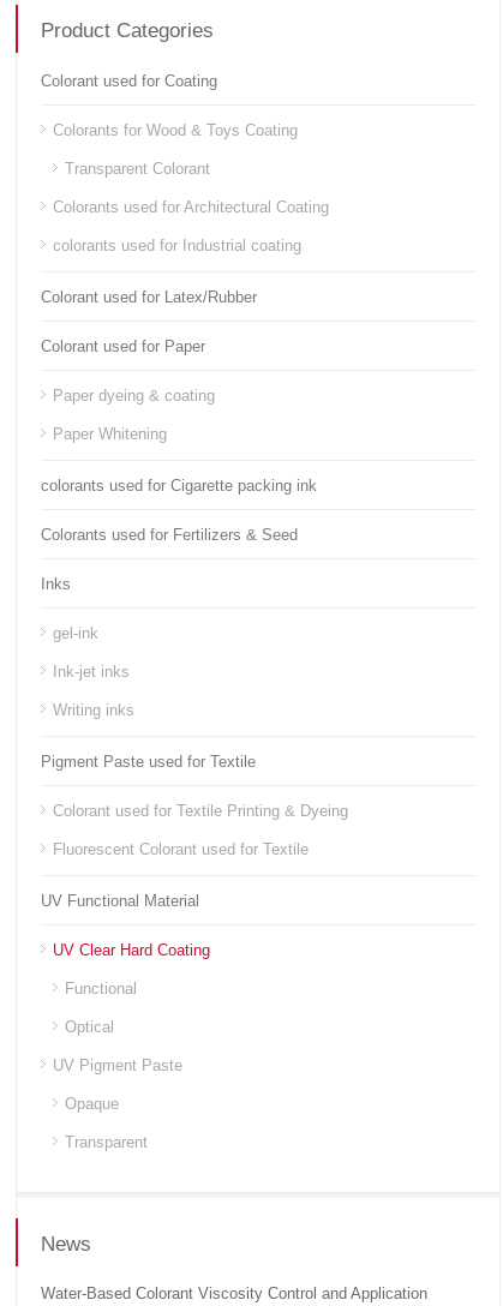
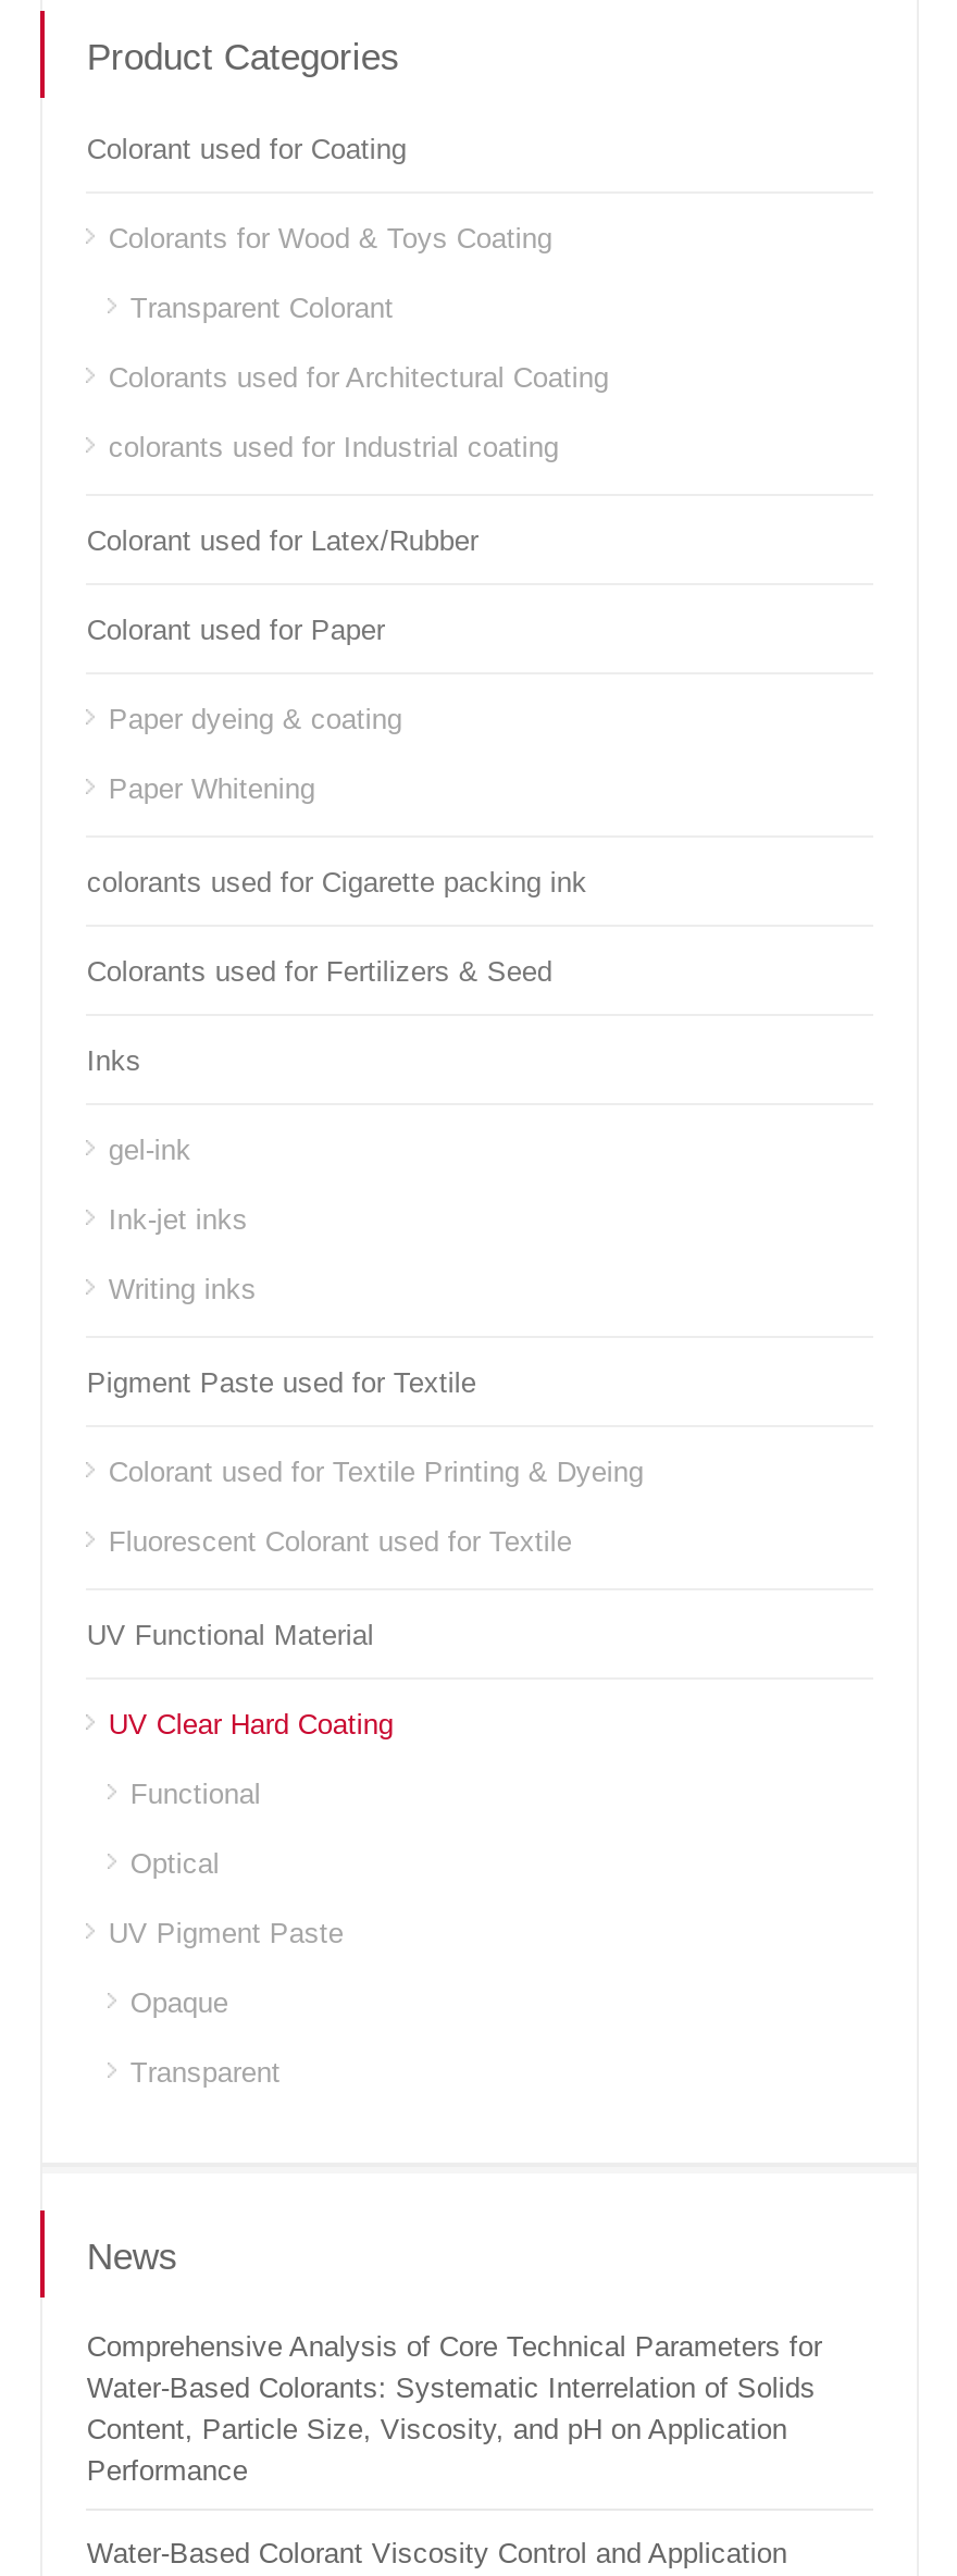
+ Comprehensive Analysis of Core Technical Parameters for
+ Water-Based Colorants: Systematic Interrelation of Solids
+ Content, Particle Size, Viscosity, and pH on Application
+ Performance
